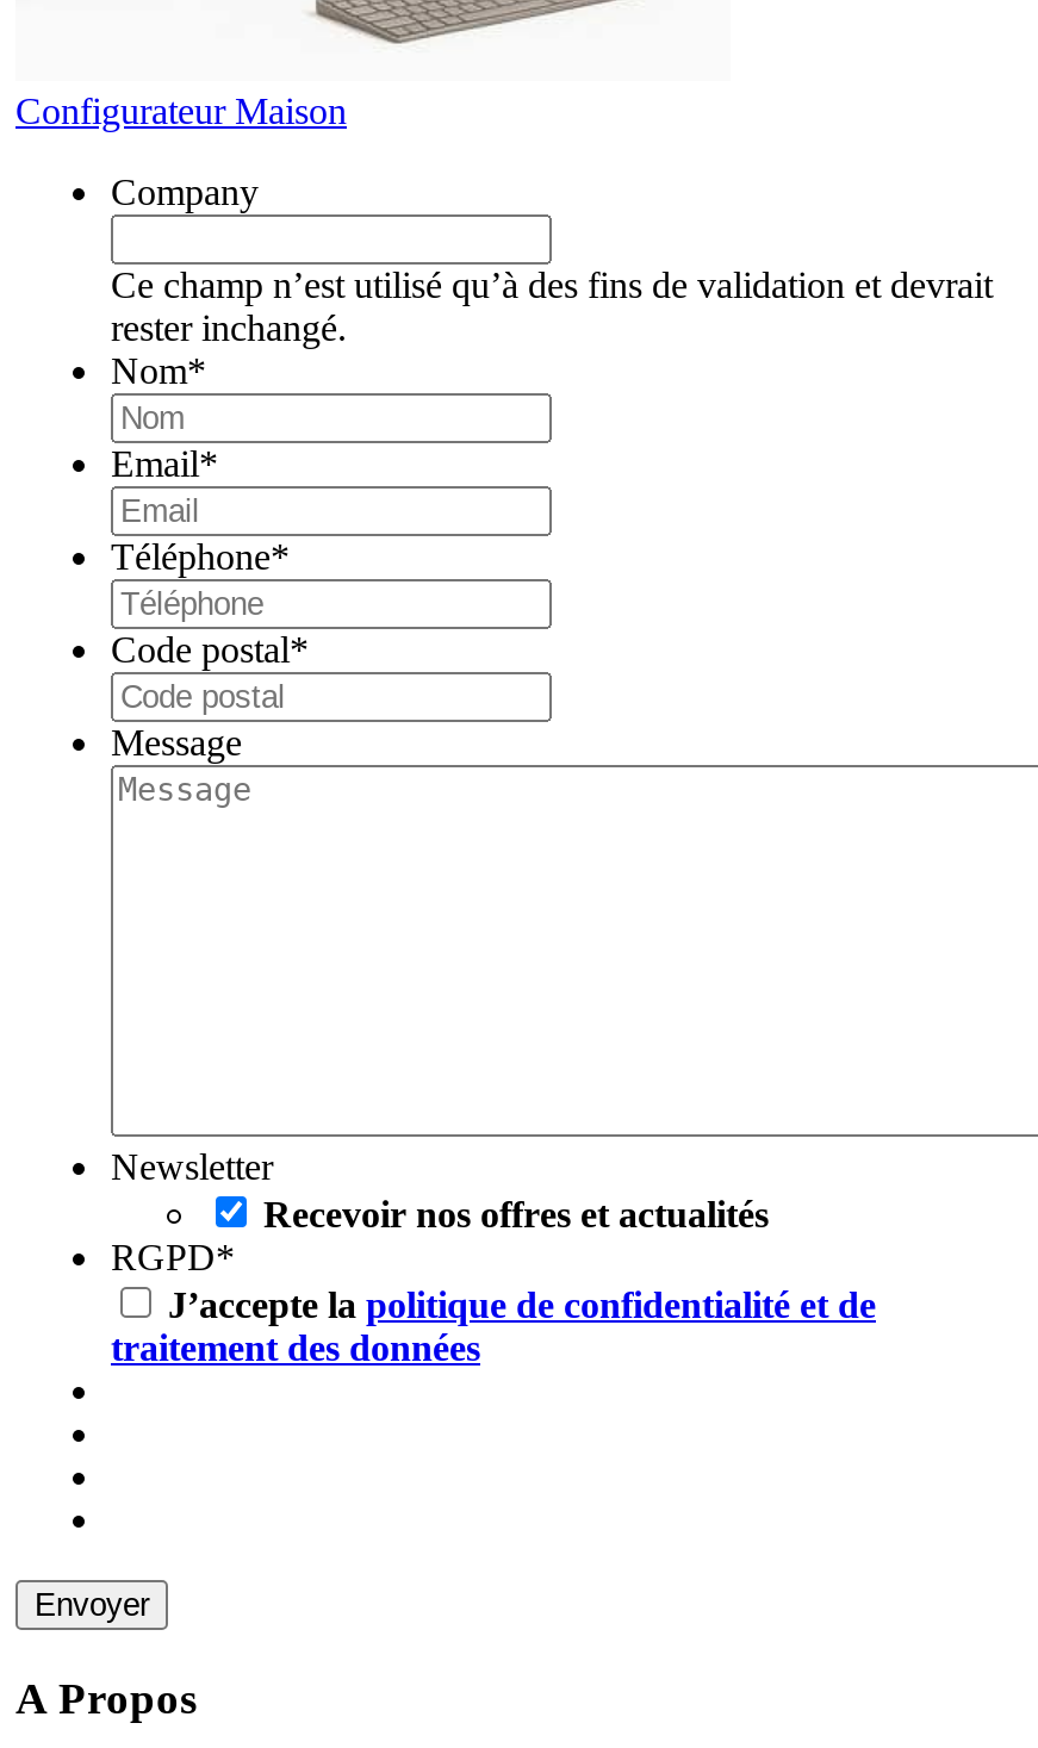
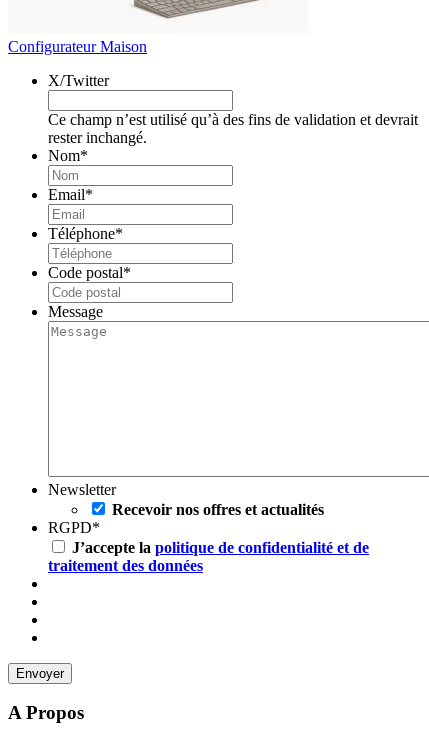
- Company
+ X/Twitter
